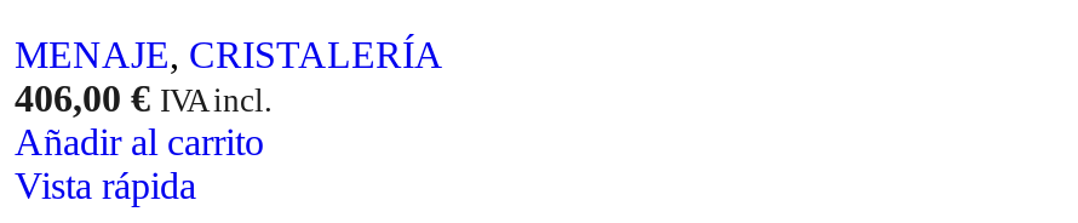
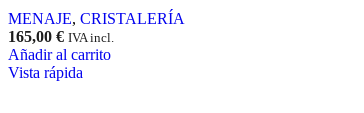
- 406,00 € IVA incl.
+ 165,00 € IVA incl.
